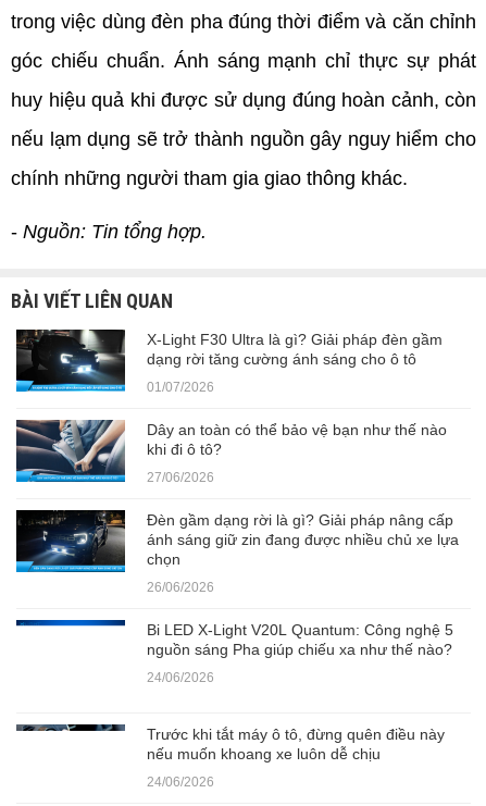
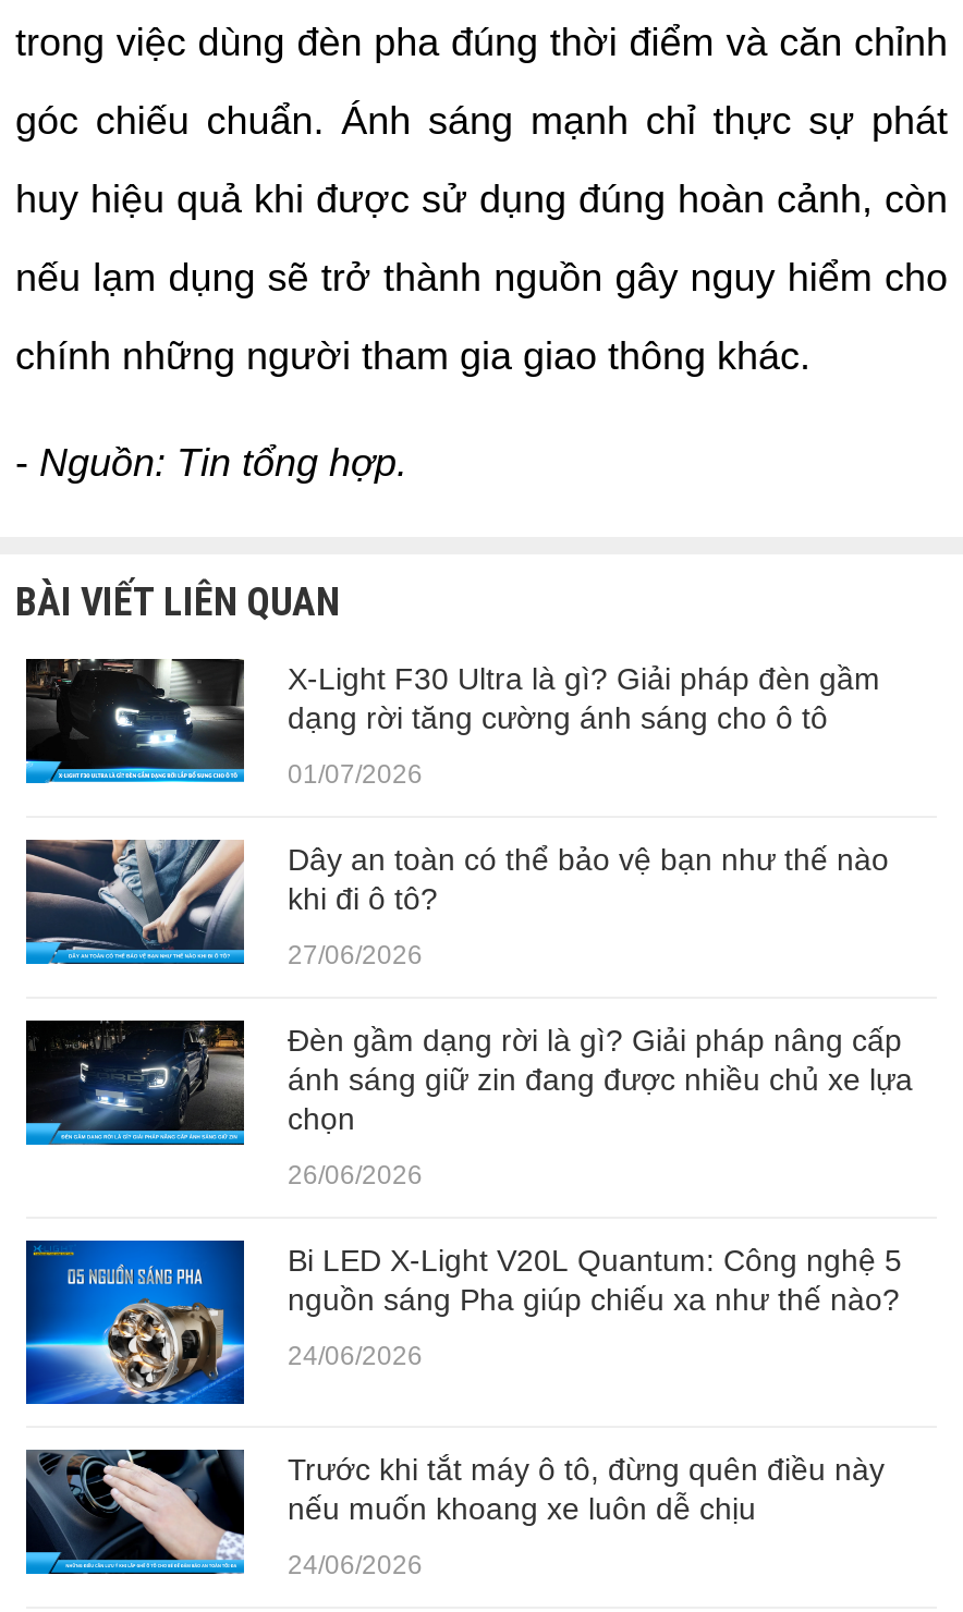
+ [image]

+ [image]
